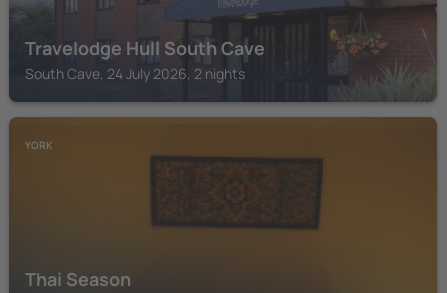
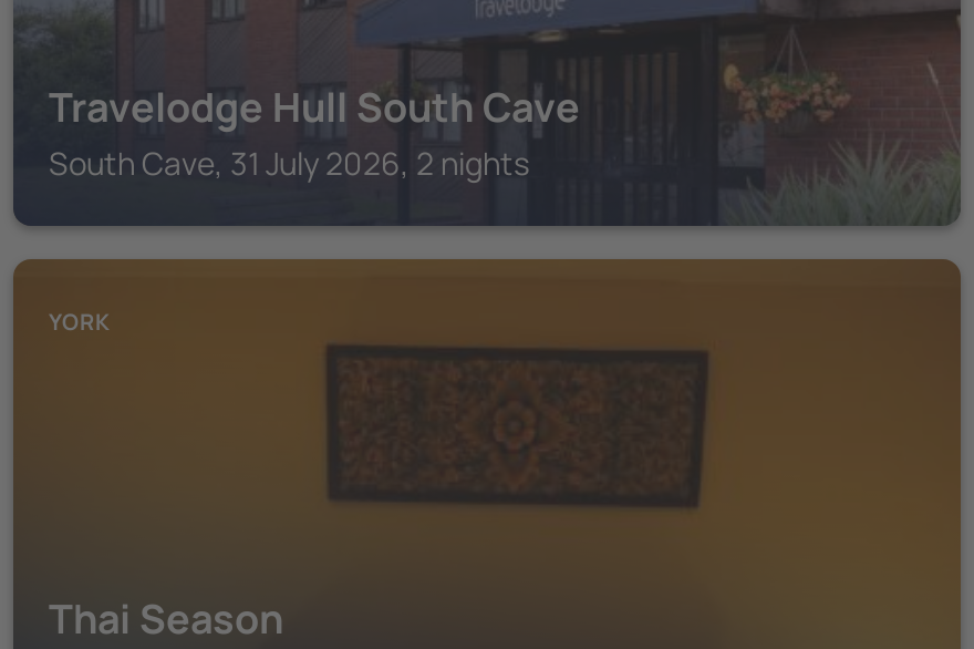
- South Cave, 24 July 2026, 2 nights
+ South Cave, 31 July 2026, 2 nights
